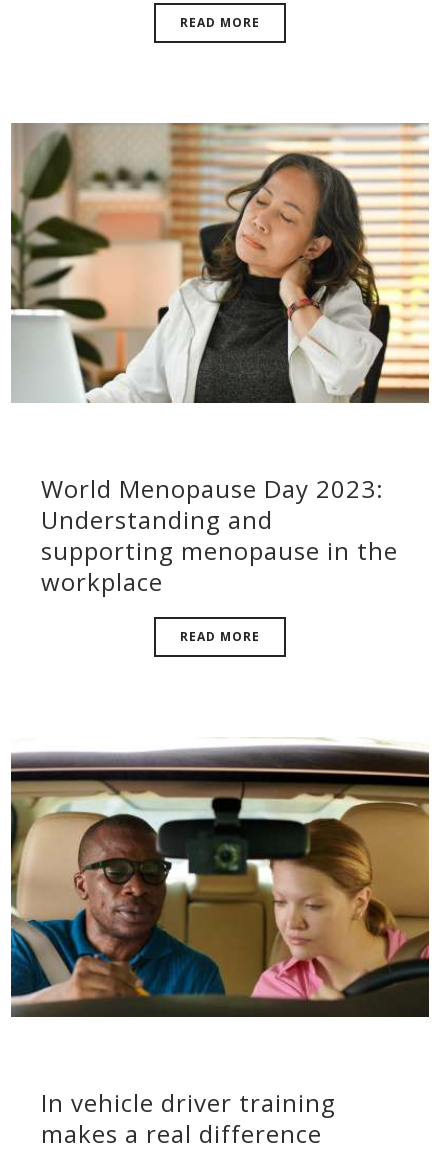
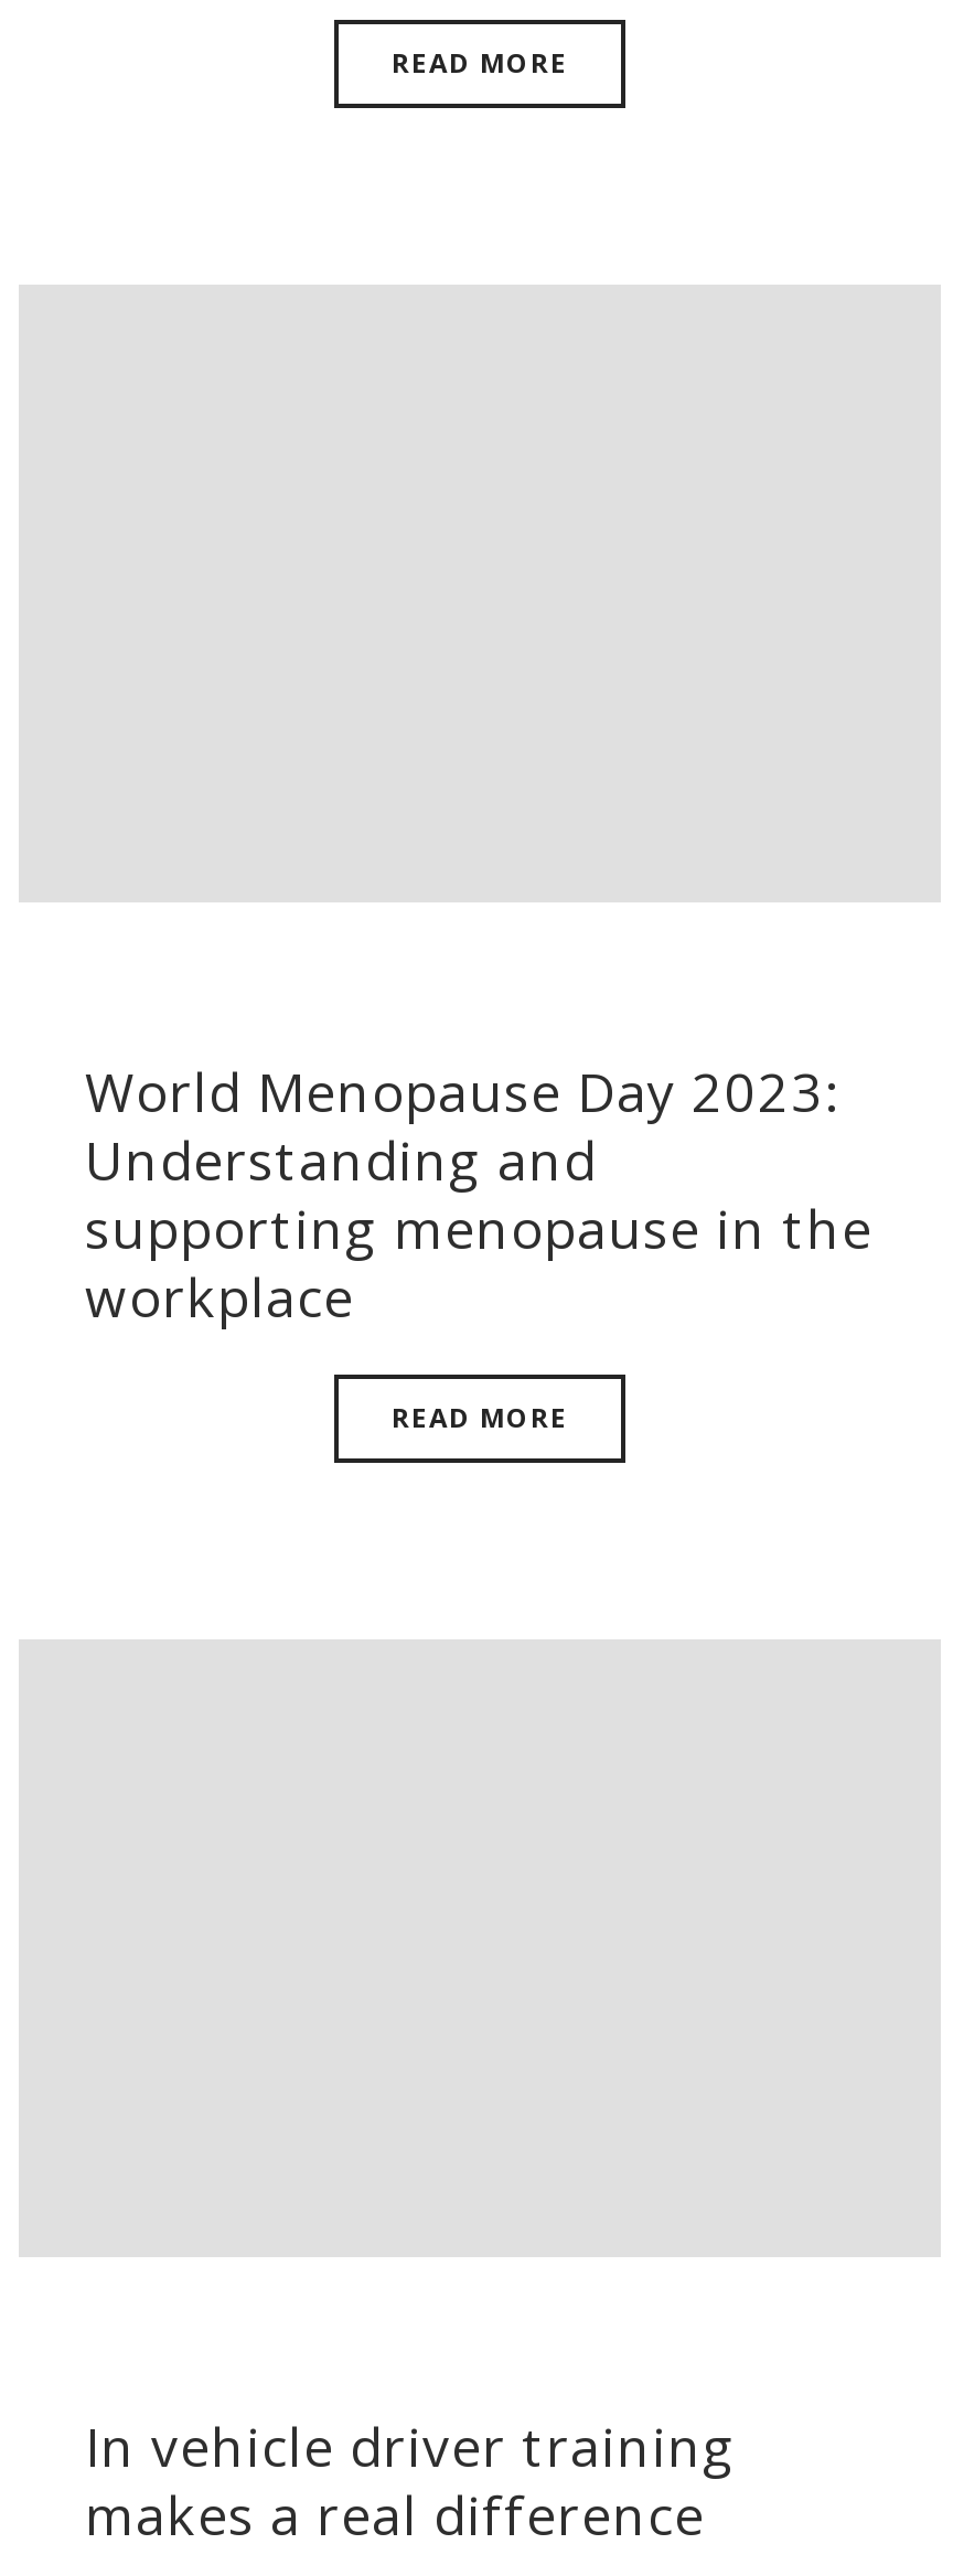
- [image]

- [image]
